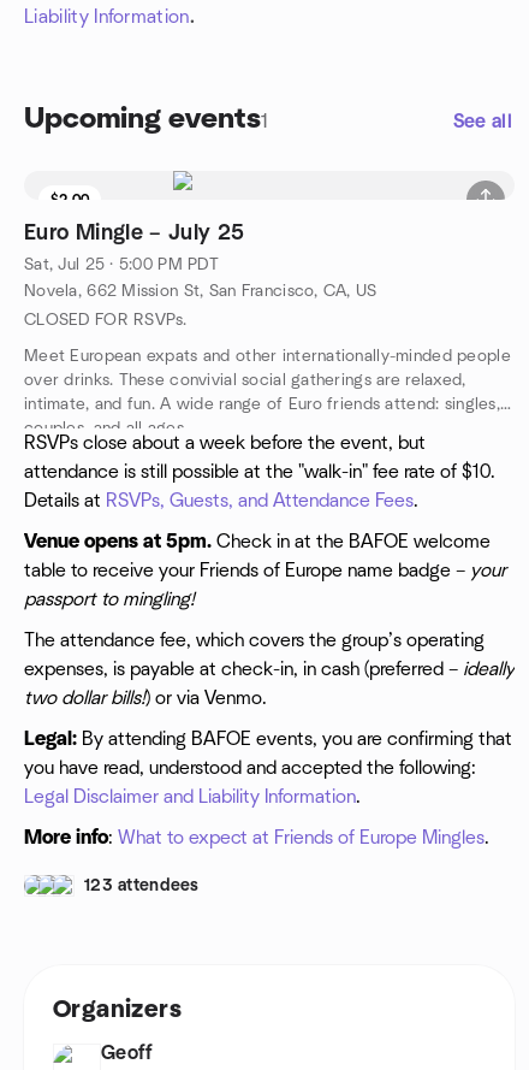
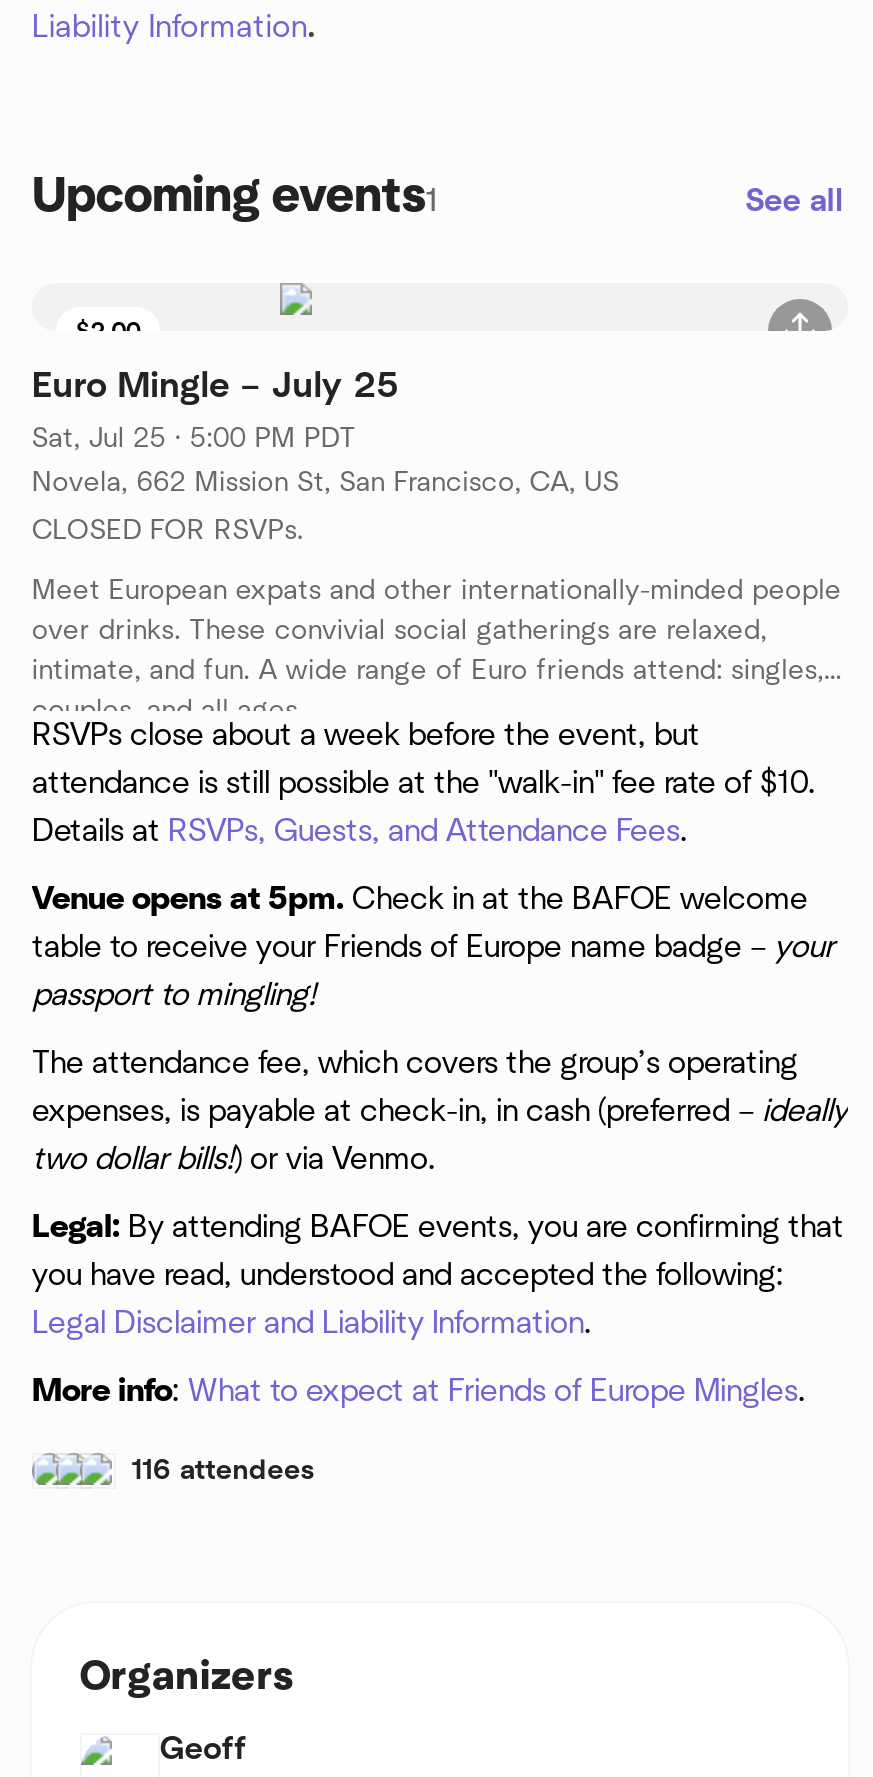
- 123 attendees
+ 116 attendees
